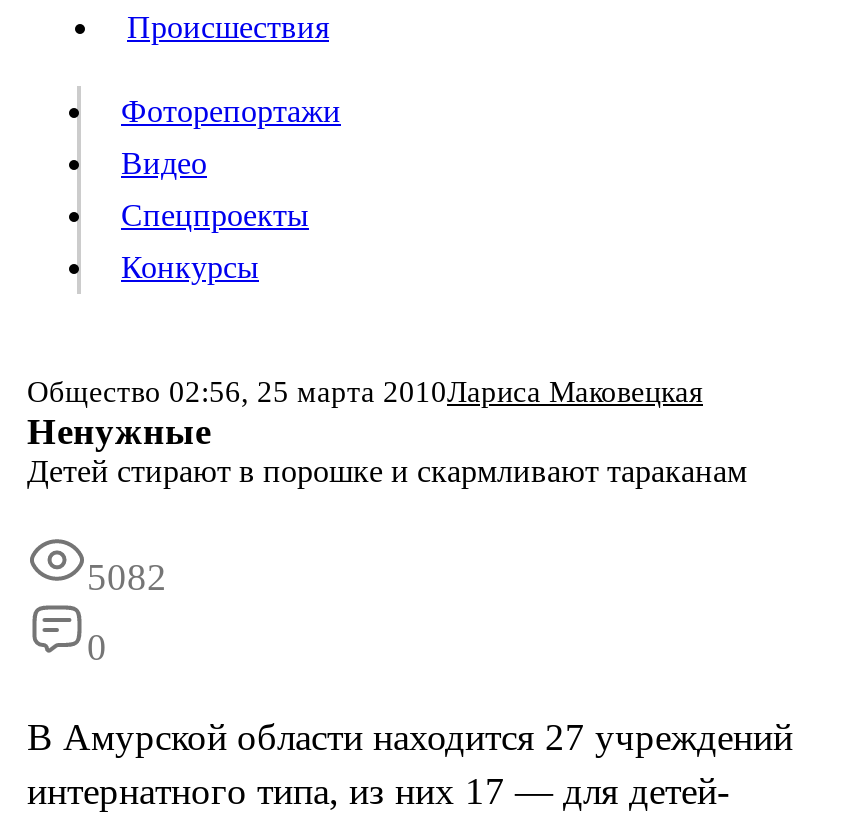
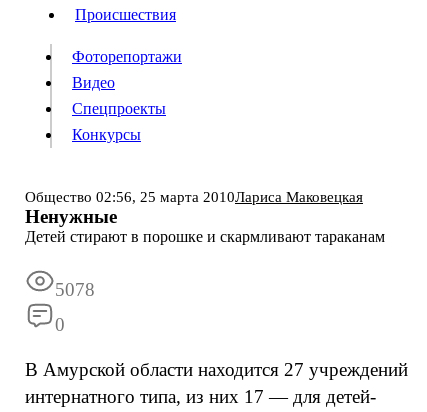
- 5082
+ 5078
